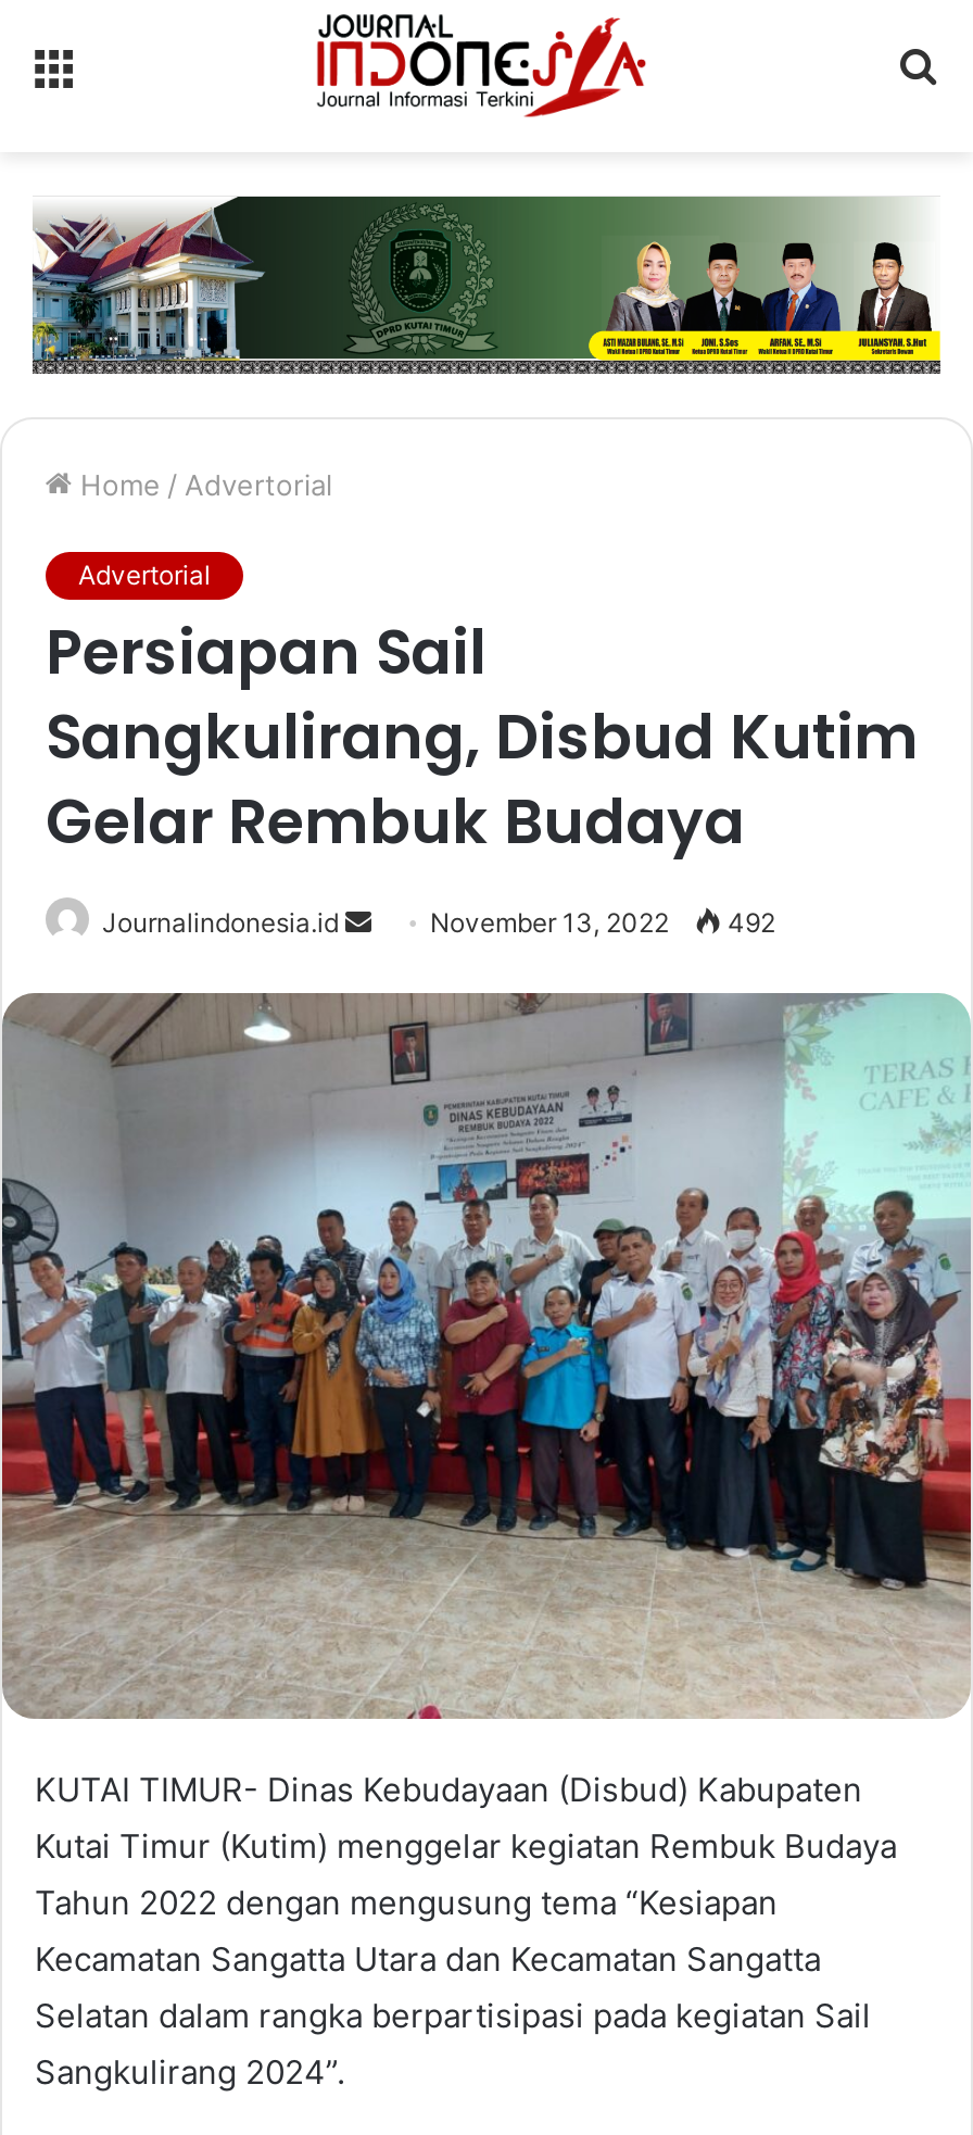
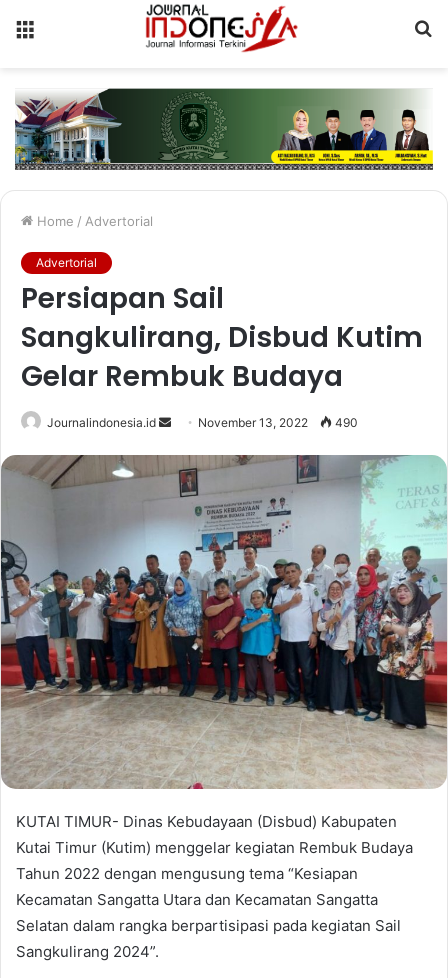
- 492
+ 490
